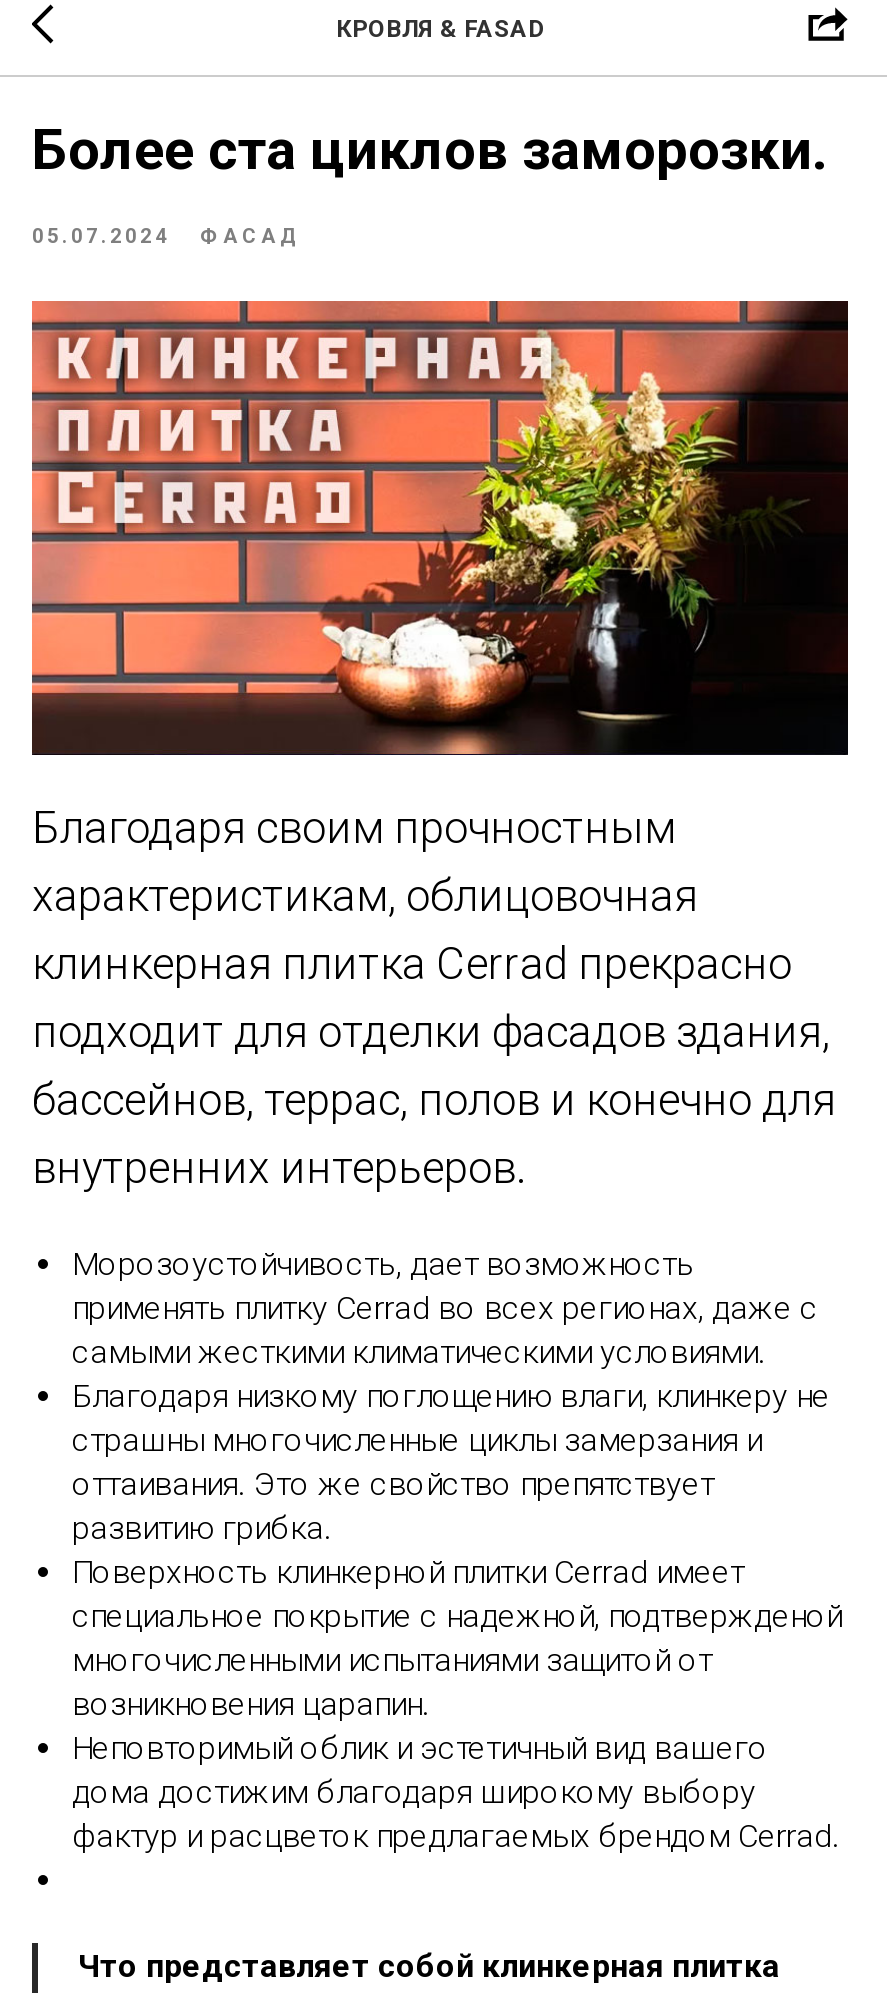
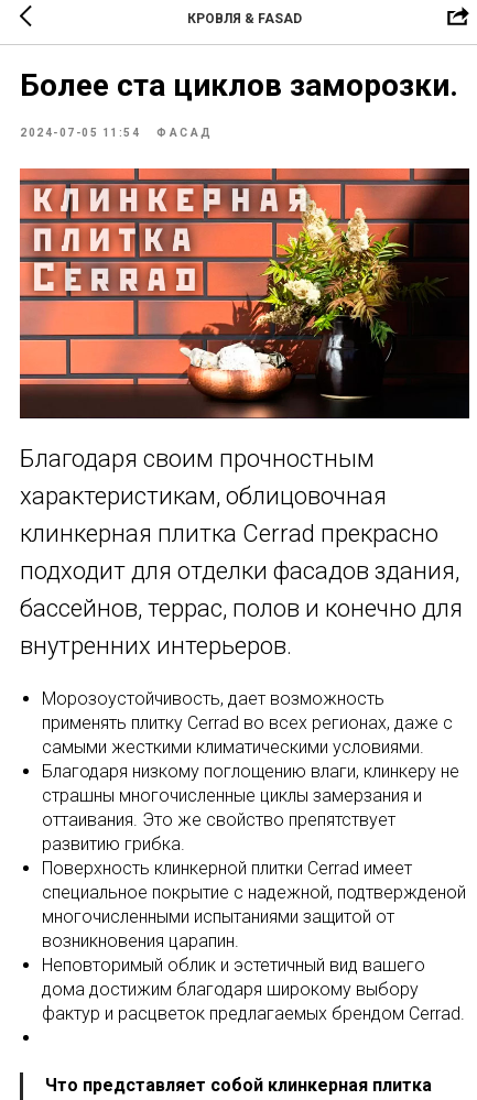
- 05.07.2024 ФАСАД
+ 2024-07-05 11:54 ФАСАД
